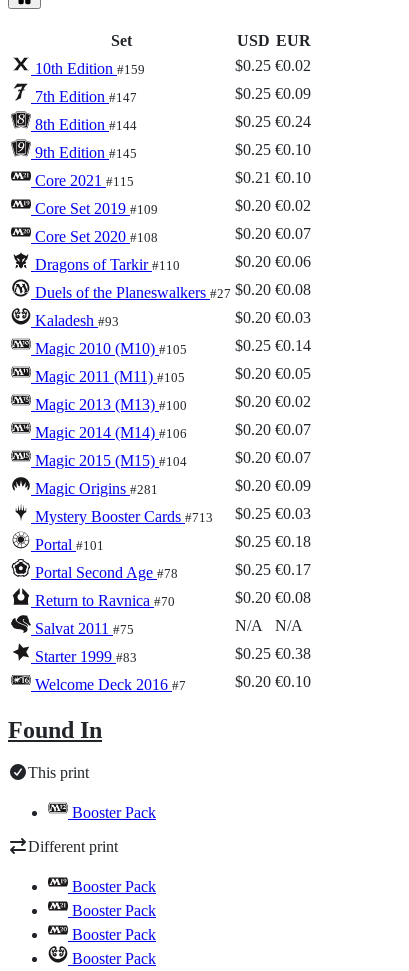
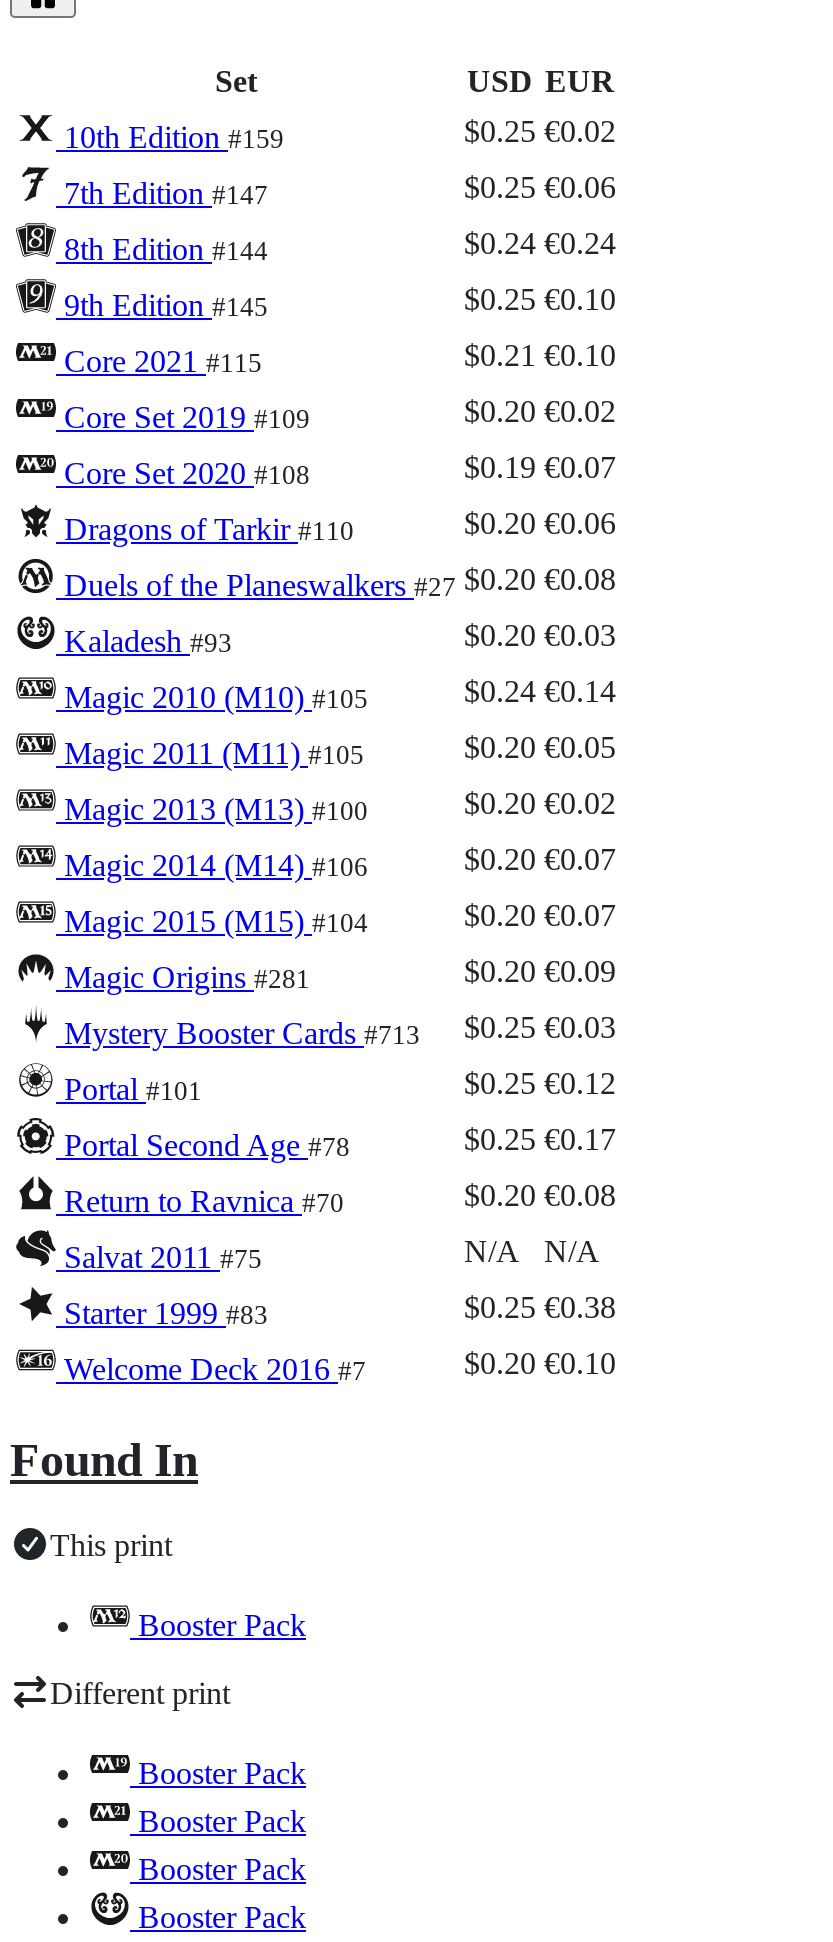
- $0.25 €0.09
+ $0.25 €0.06

- $0.25 €0.24
+ $0.24 €0.24

- $0.20 €0.07
+ $0.19 €0.07

- $0.25 €0.14
+ $0.24 €0.14

- $0.25 €0.18
+ $0.25 €0.12
